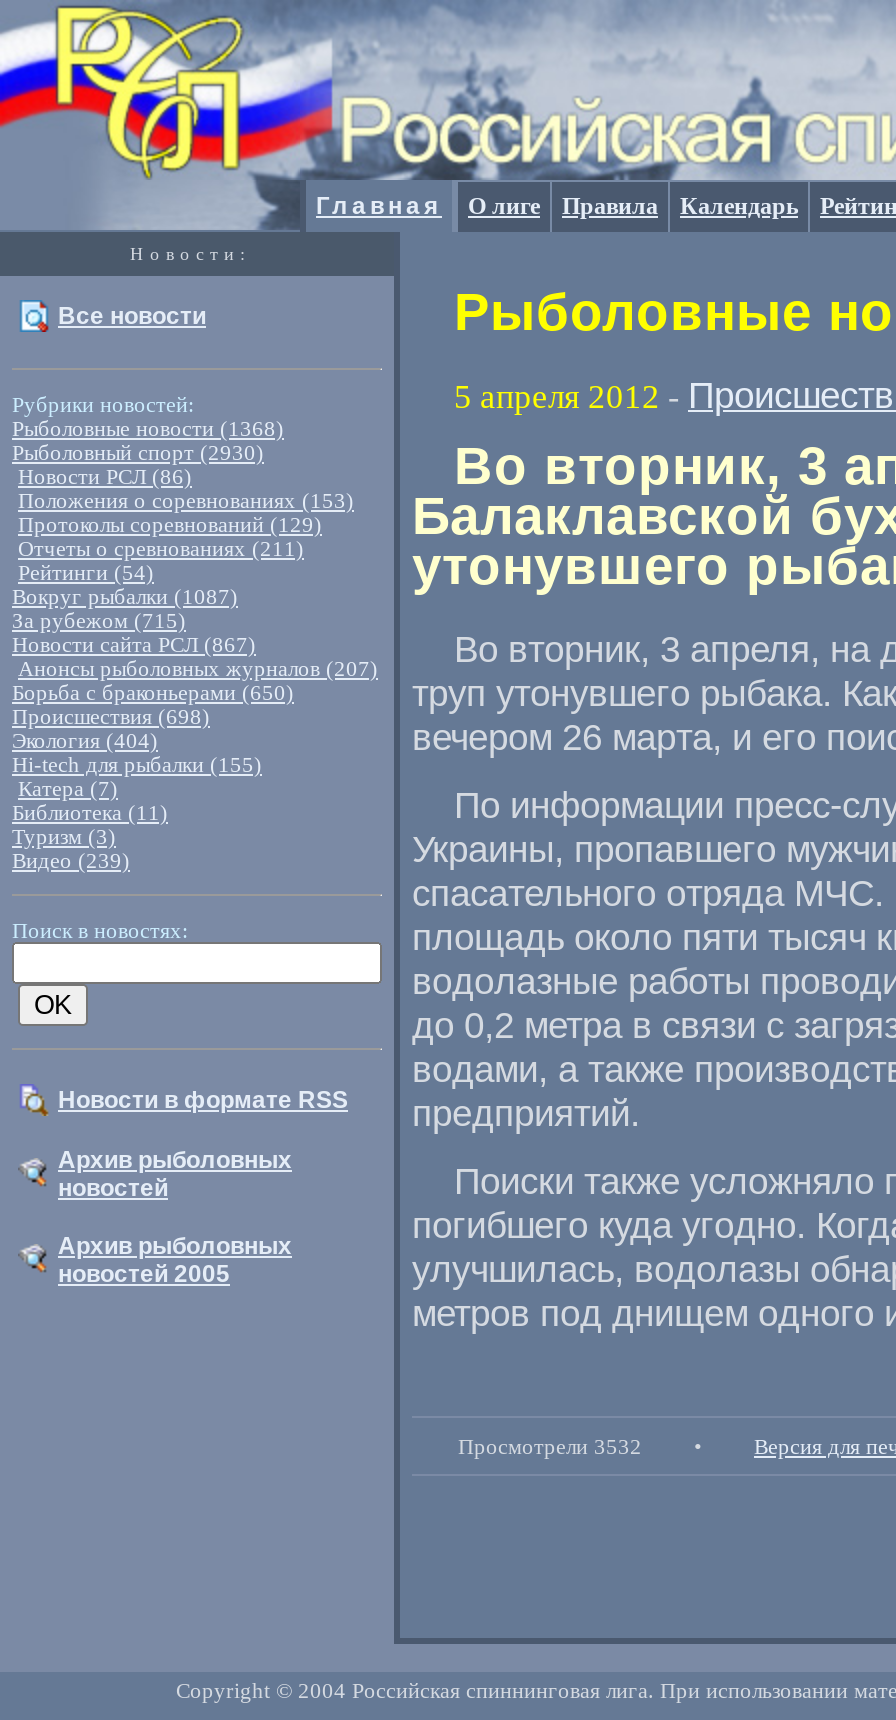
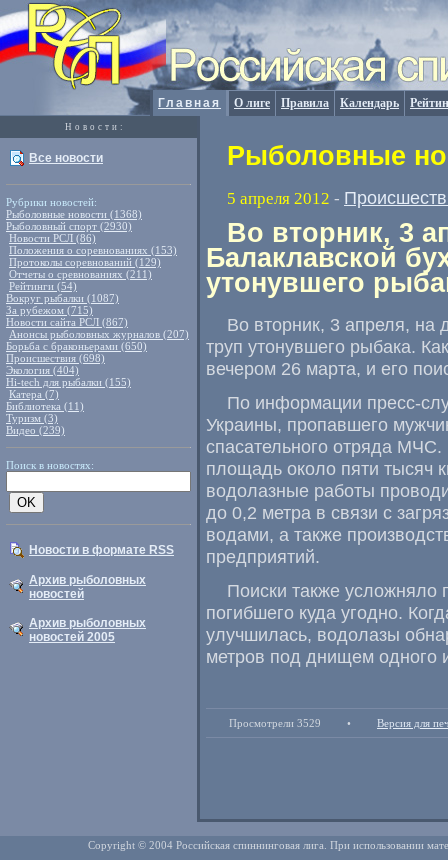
- Просмотрели 3532
+ Просмотрели 3529
